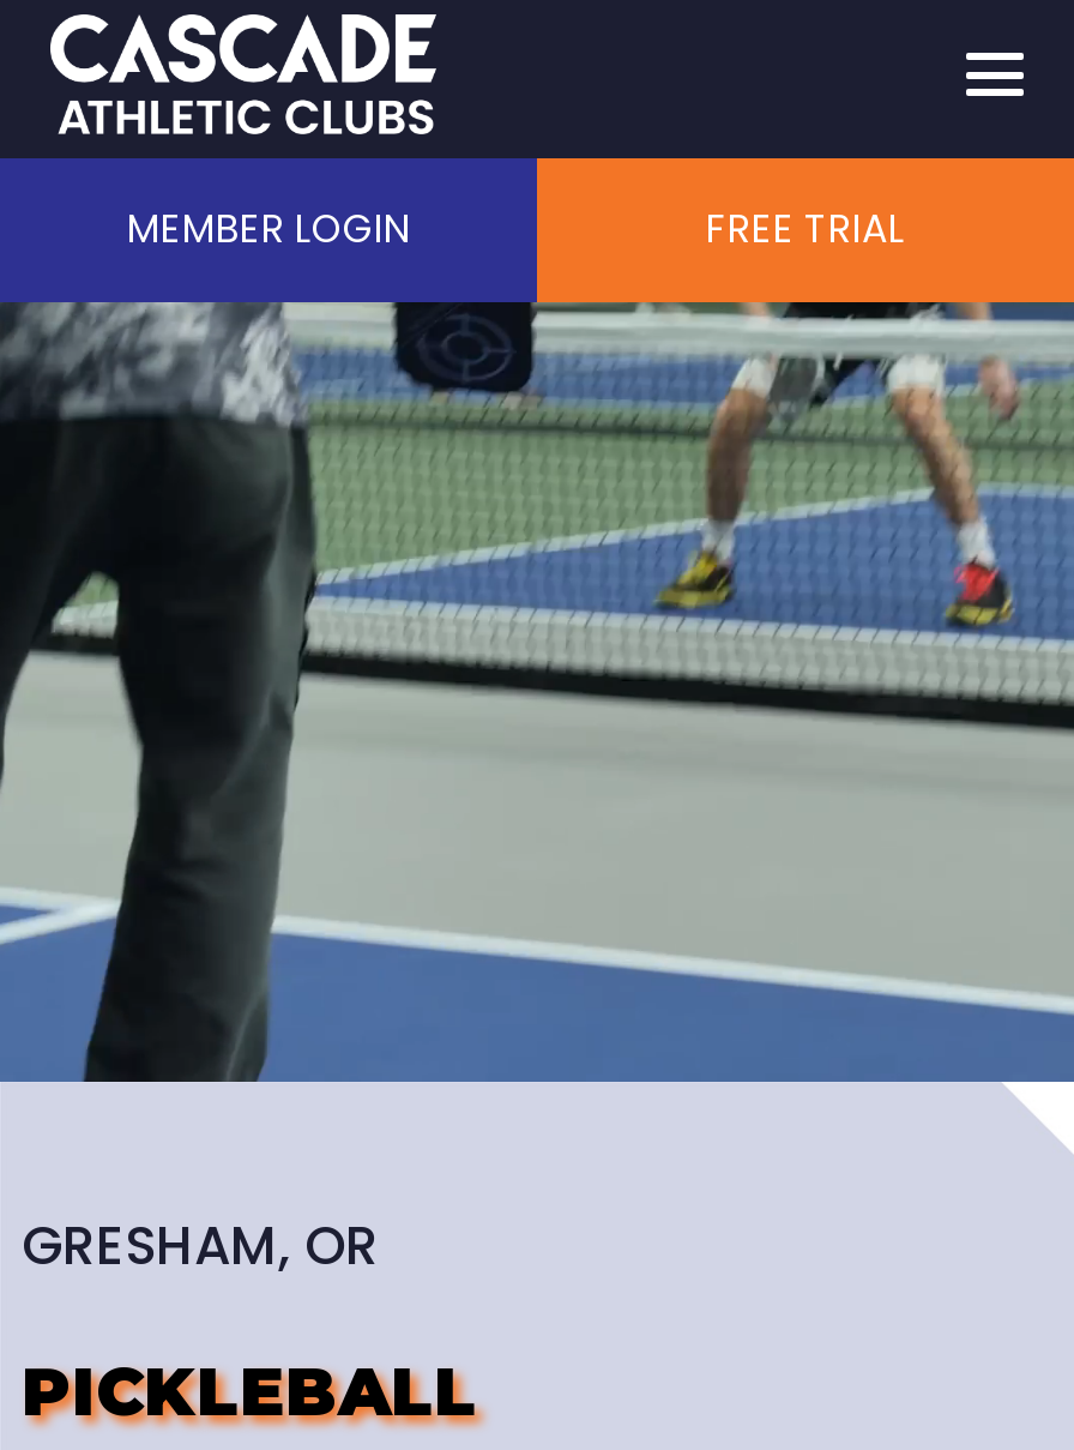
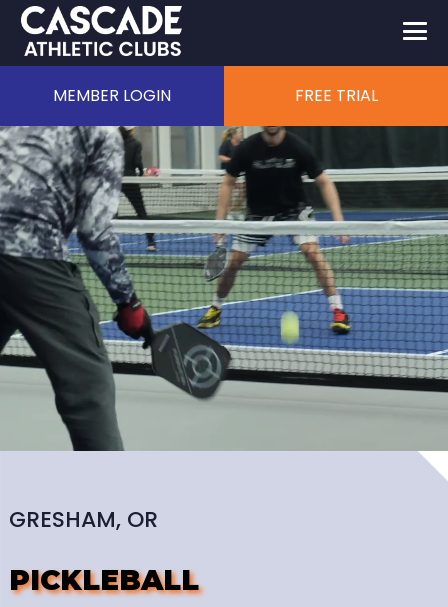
- [image]
+ [image]
